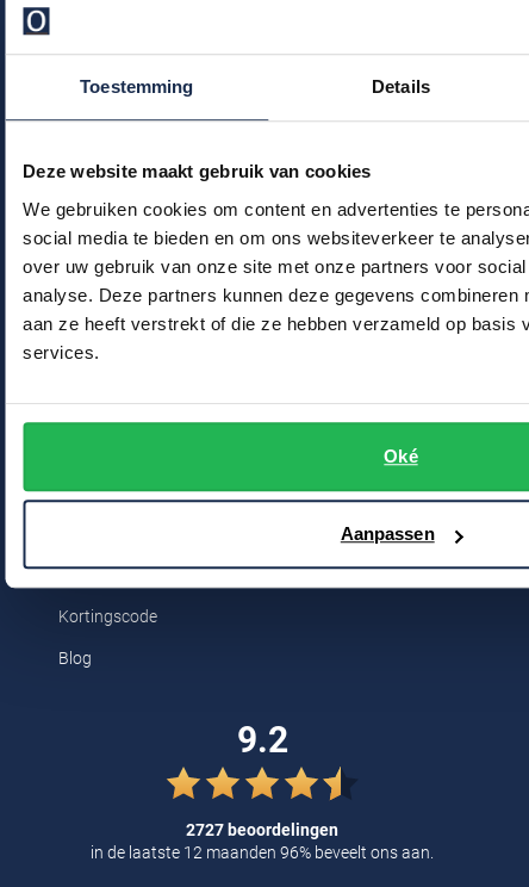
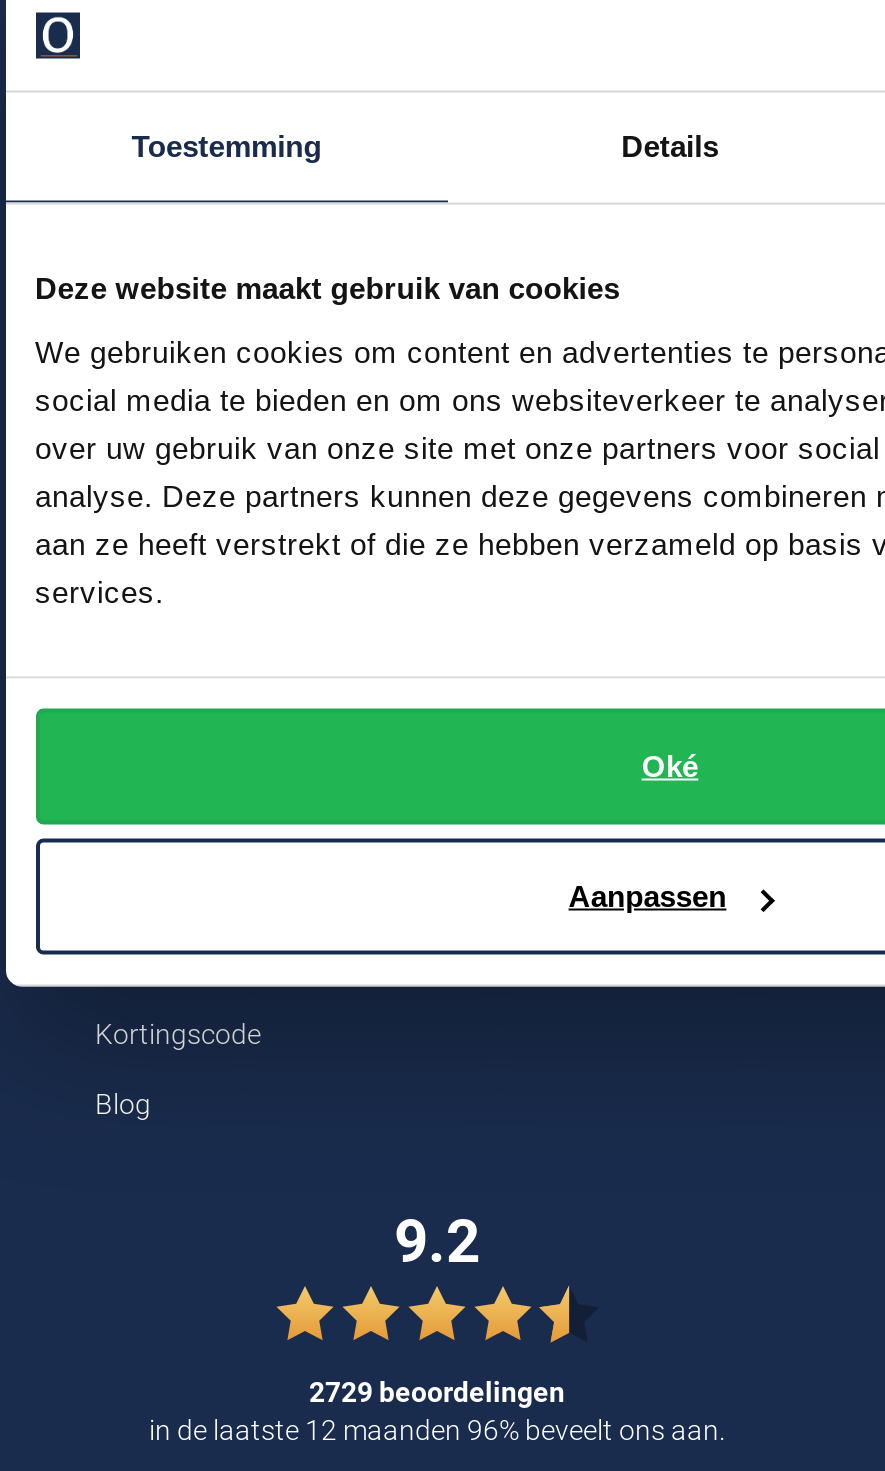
- 2727 beoordelingen
+ 2729 beoordelingen
